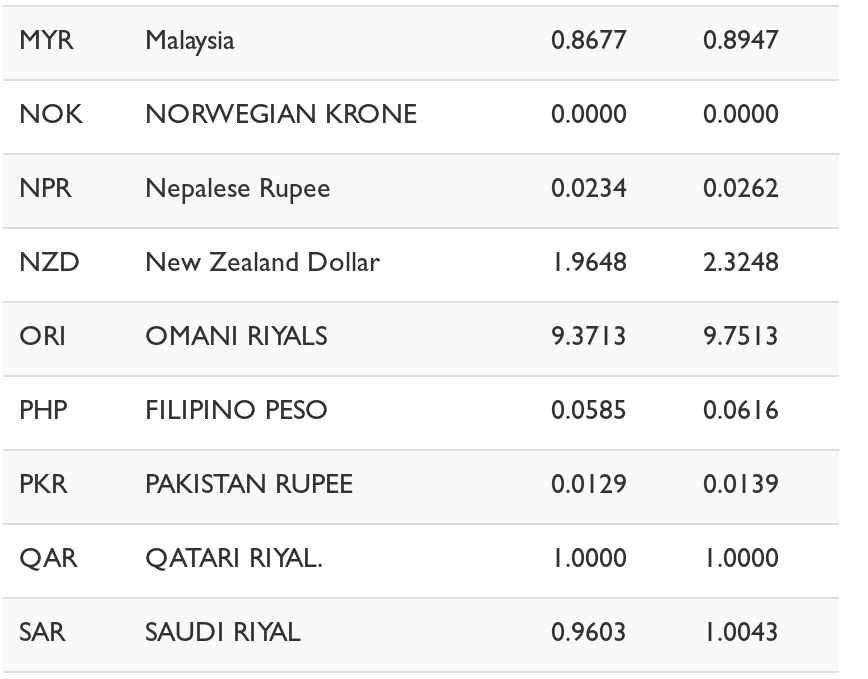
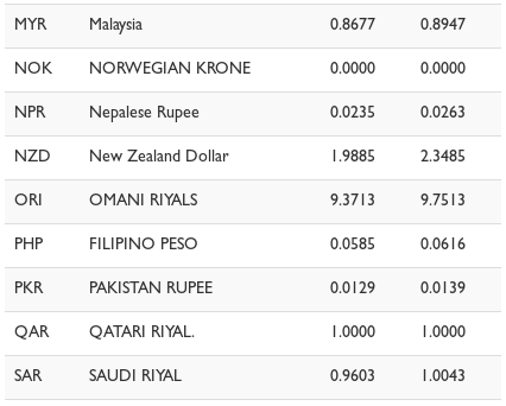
- 0.0234
+ 0.0235

- 0.0262
+ 0.0263

- 1.9648
+ 1.9885

- 2.3248
+ 2.3485
